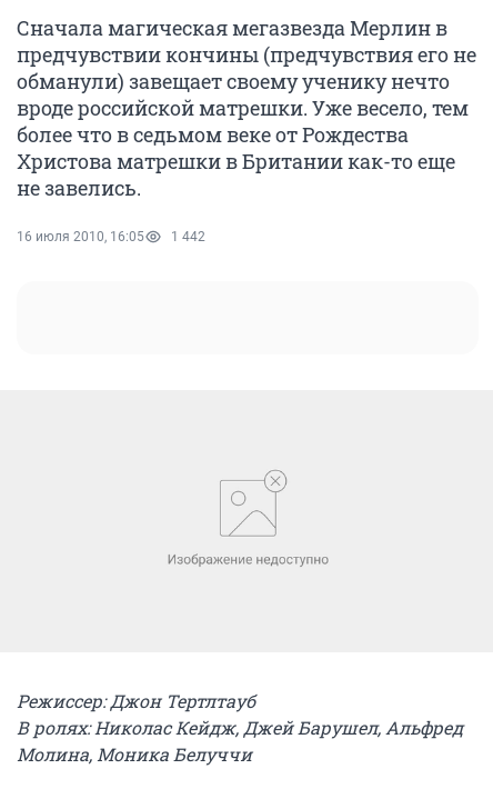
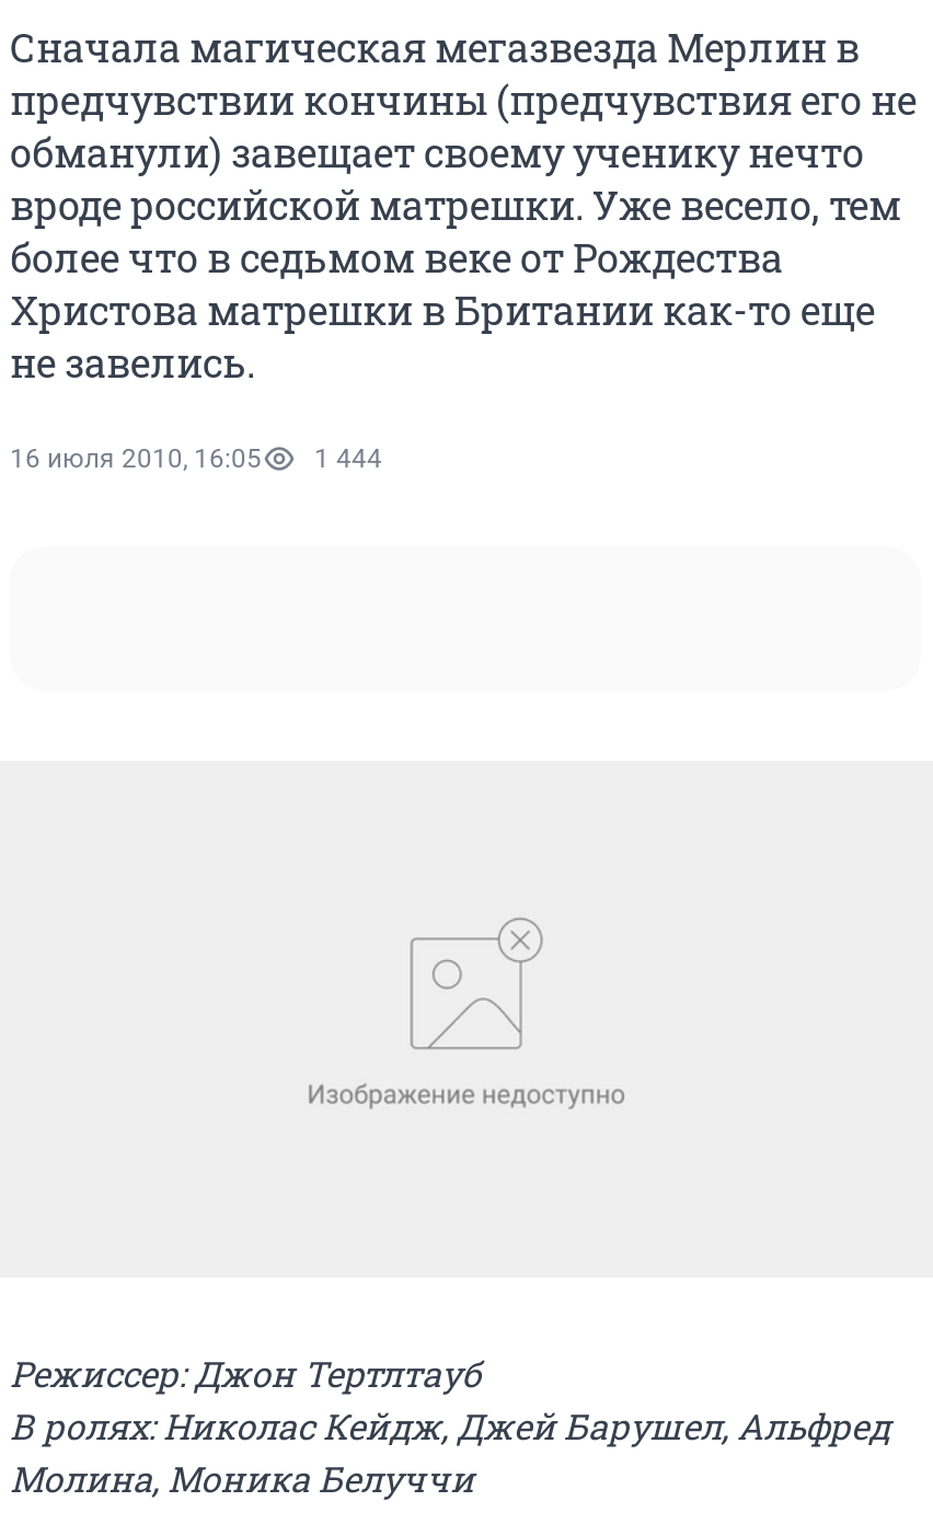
- 16 июля 2010, 16:05 1 442
+ 16 июля 2010, 16:05 1 444
